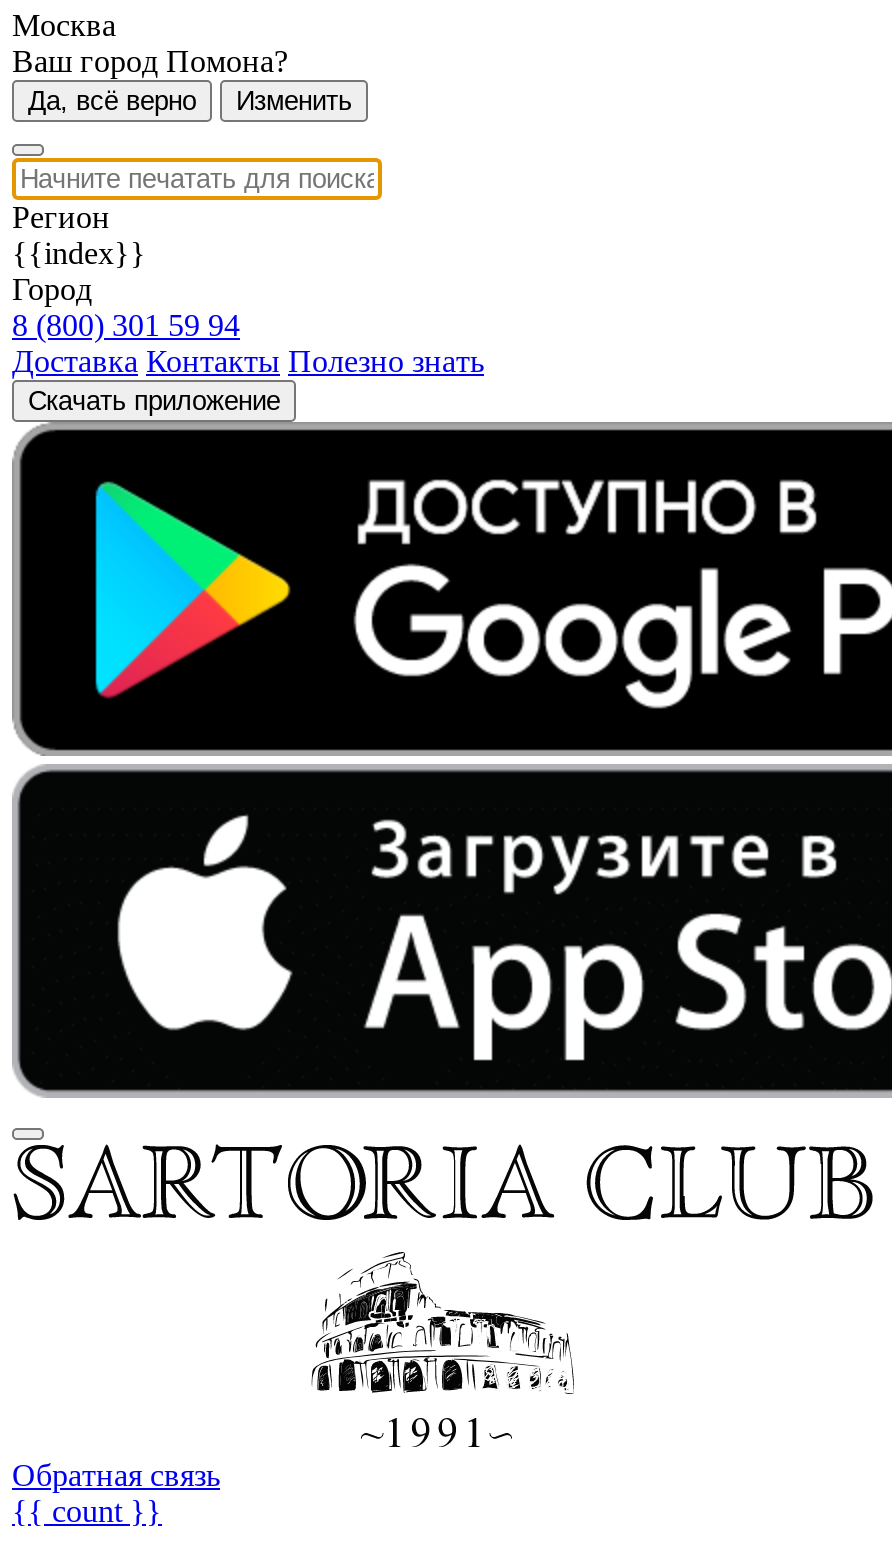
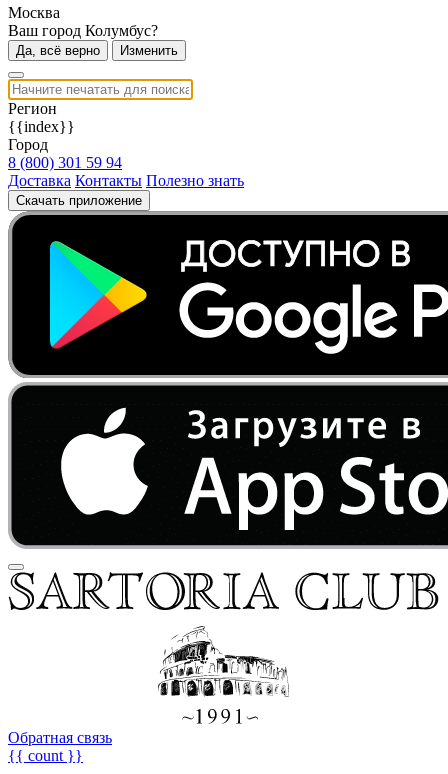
- Ваш город Помона?
+ Ваш город Колумбус?
